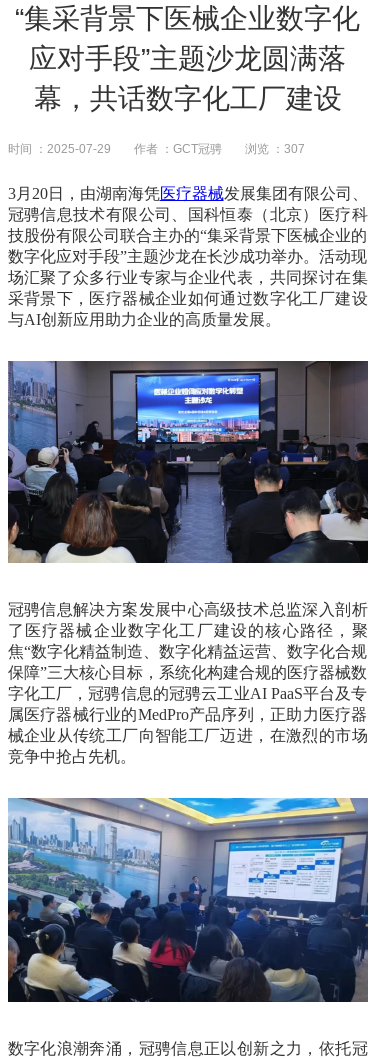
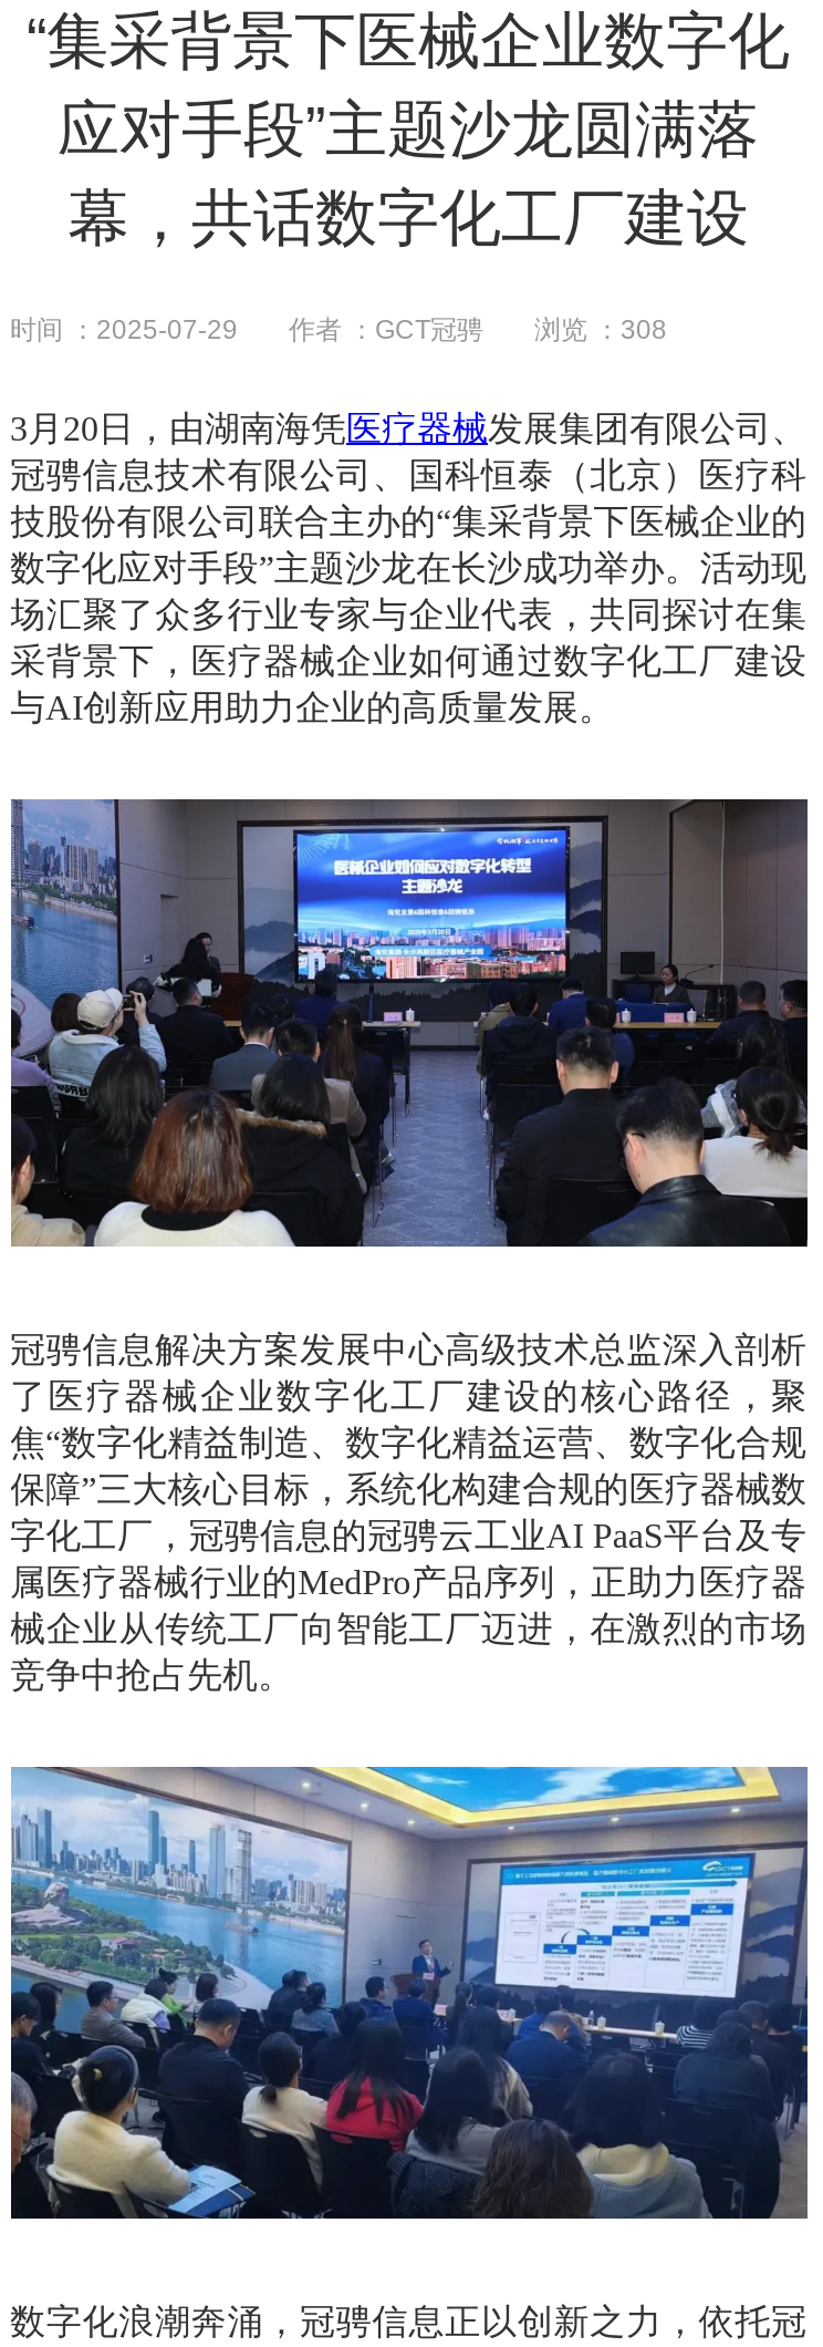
- 时间 ：2025-07-29 作者 ：GCT冠骋 浏览 ：307
+ 时间 ：2025-07-29 作者 ：GCT冠骋 浏览 ：308
